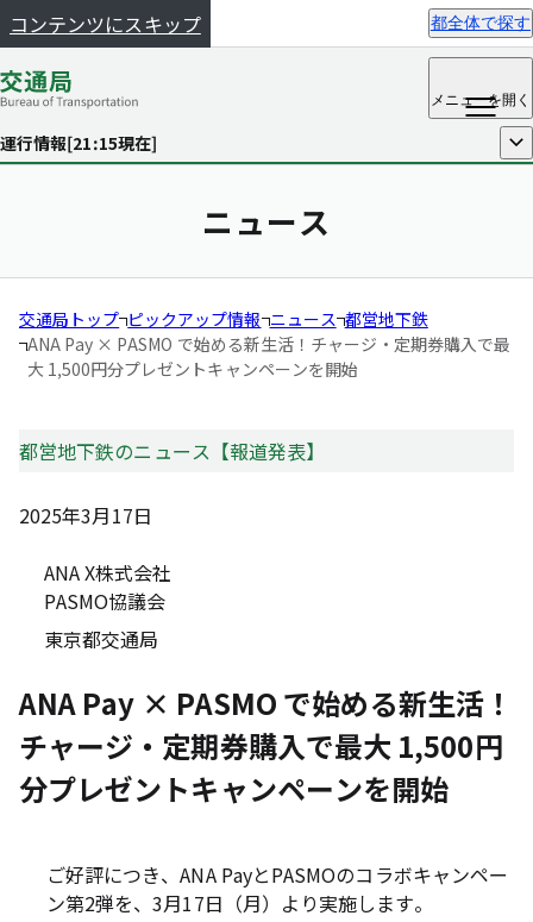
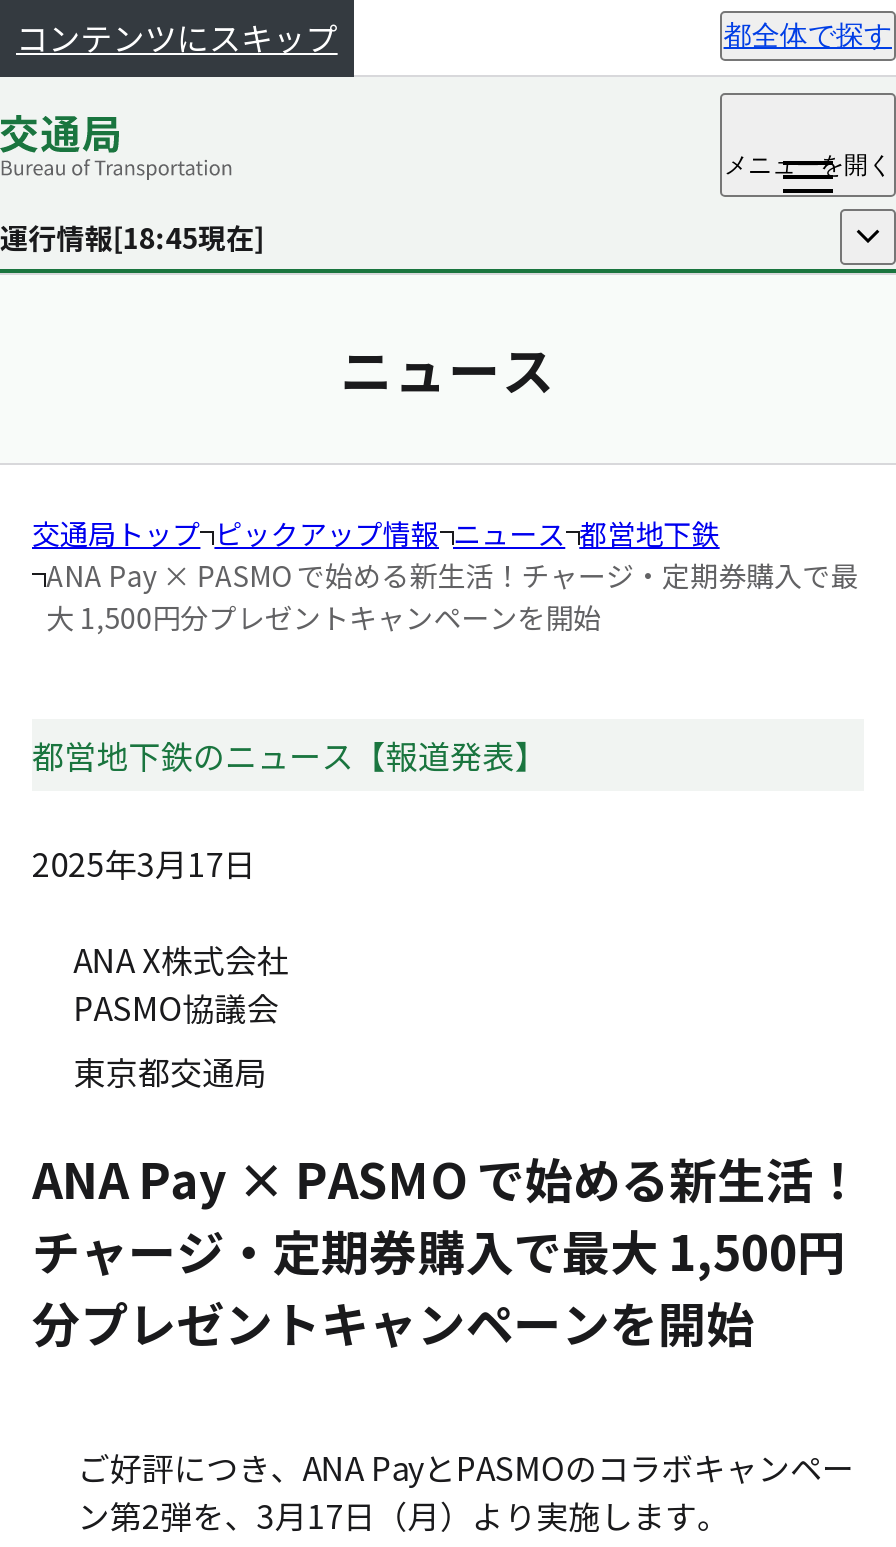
- 運行情報[21:15現在]
+ 運行情報[18:45現在]
